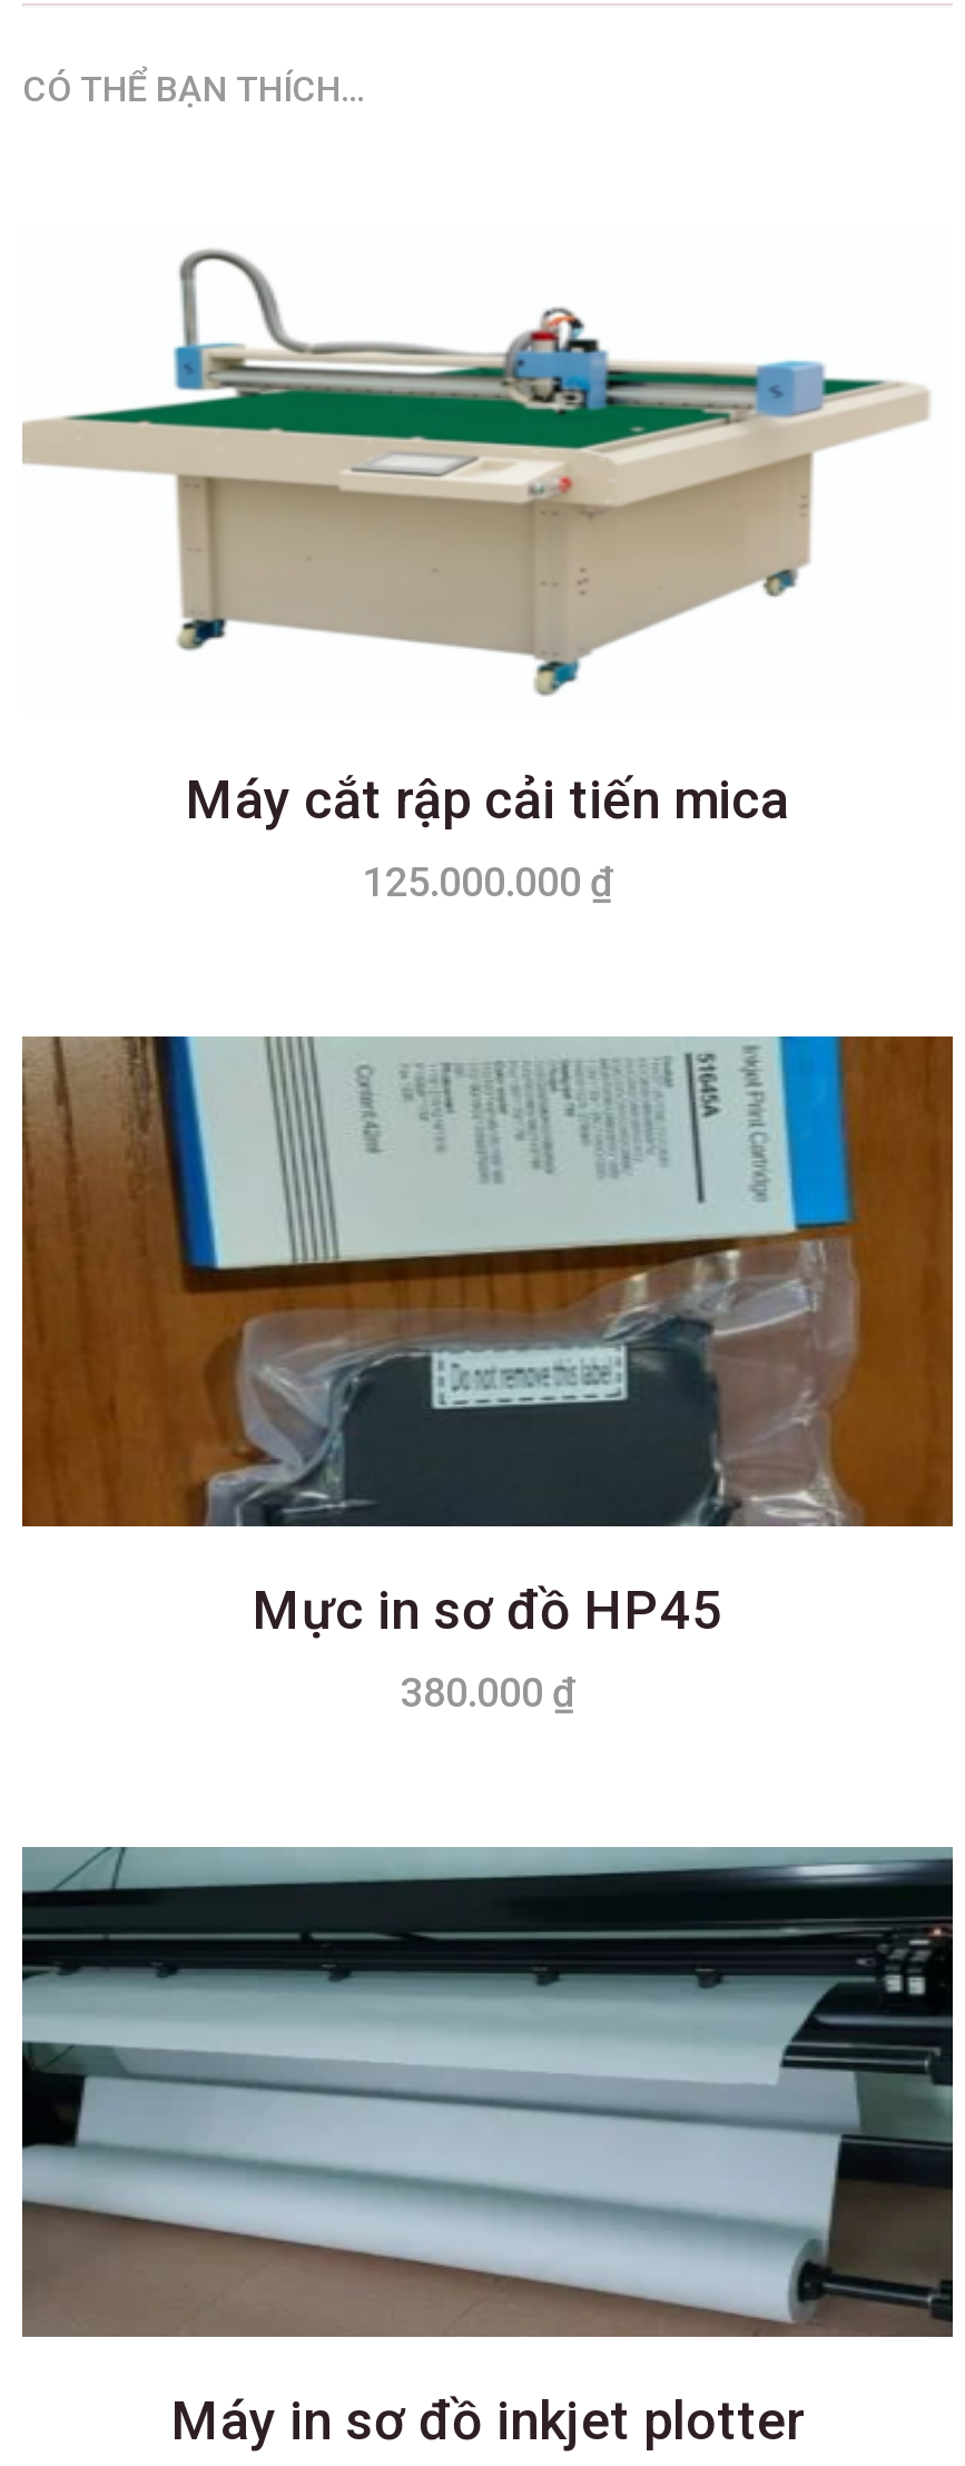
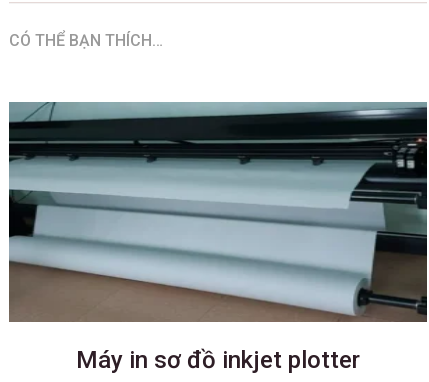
- [image]
- Máy cắt rập cải tiến mica
- 125.000.000 ₫

- [image]
- Mực in sơ đồ HP45
- 380.000 ₫
